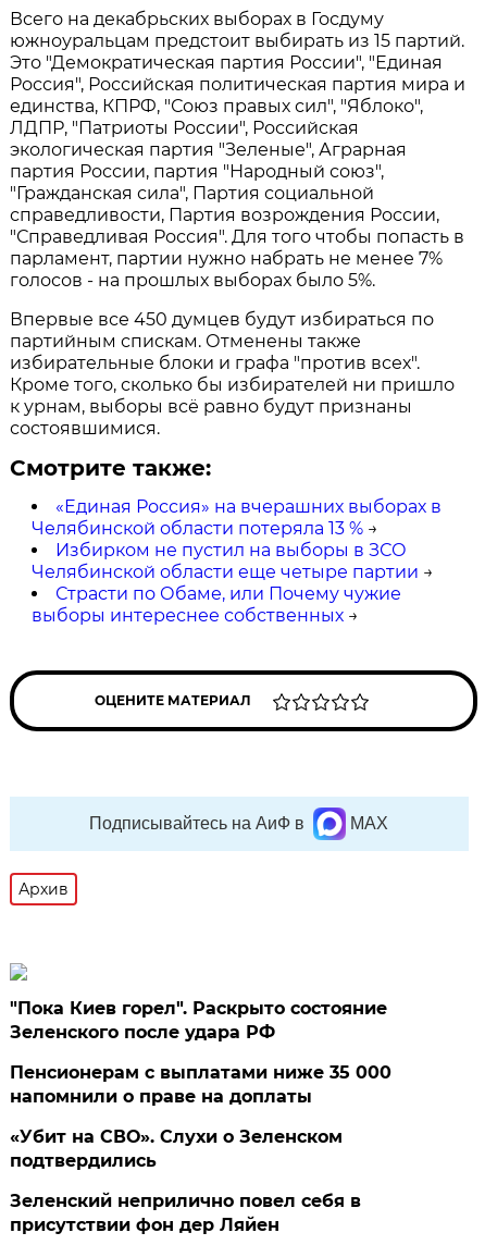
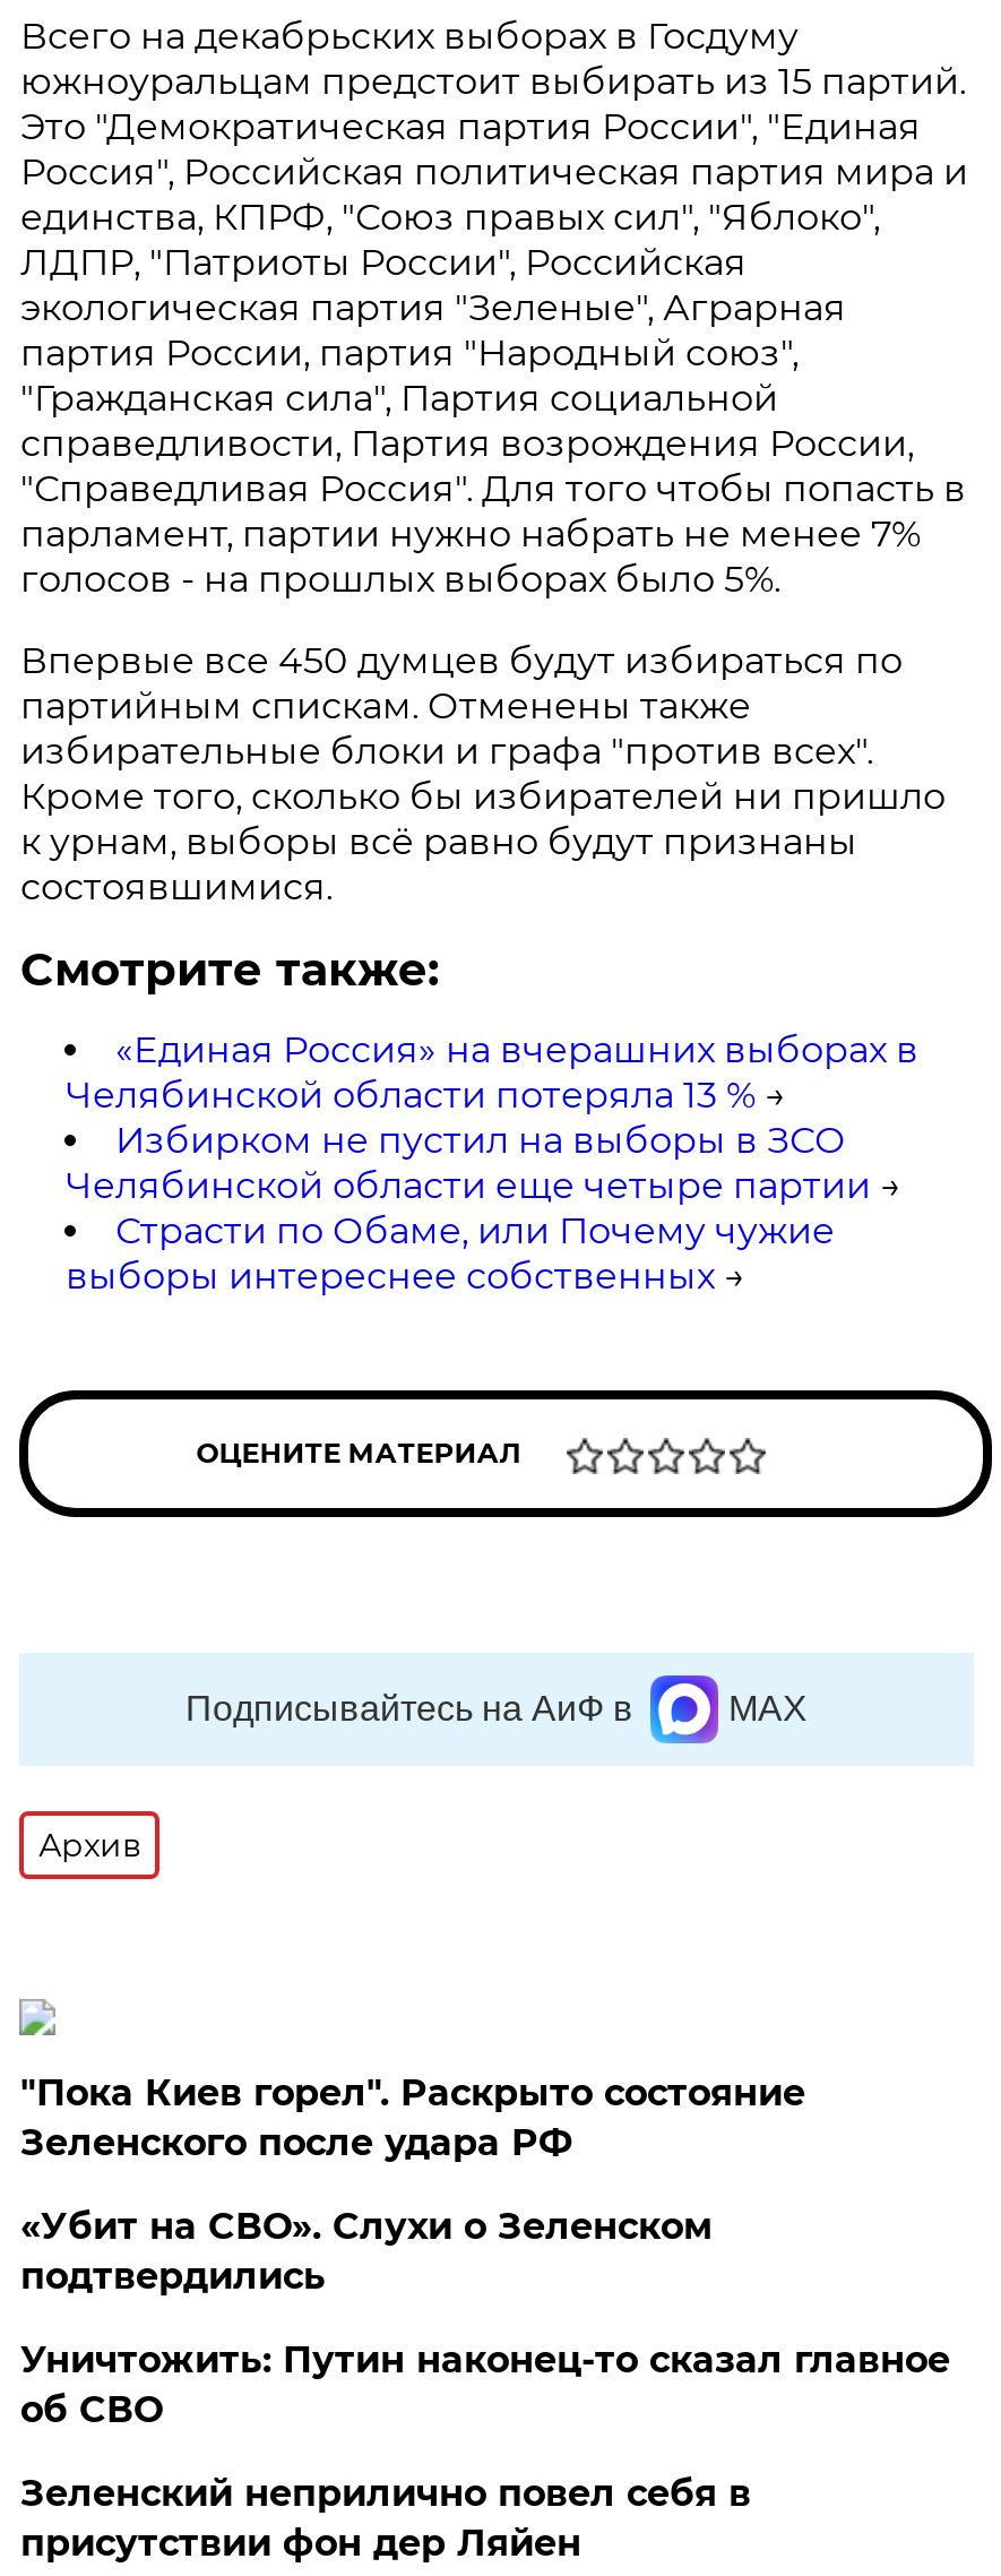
- Пенсионерам с выплатами ниже 35 000
- напомнили о праве на доплаты

moved up: «Убит на СВО». Слухи о Зеленском | подтвердились

+ Уничтожить: Путин наконец-то сказал главное
+ об СВО
